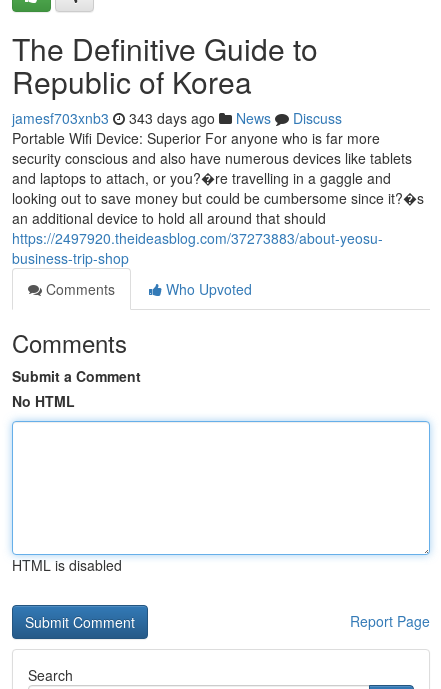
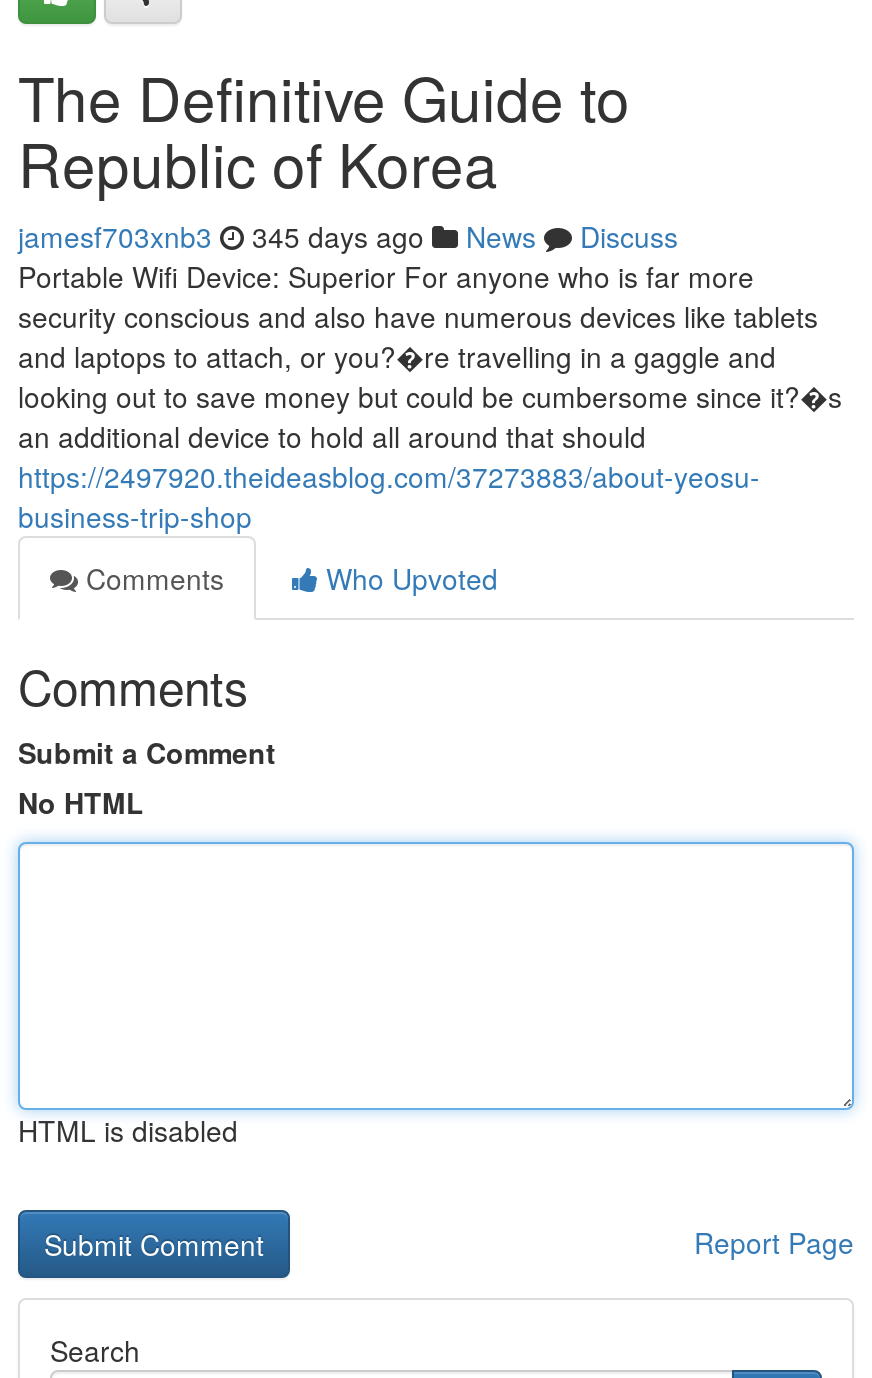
- jamesf703xnb3 343 days ago News Discuss
+ jamesf703xnb3 345 days ago News Discuss
